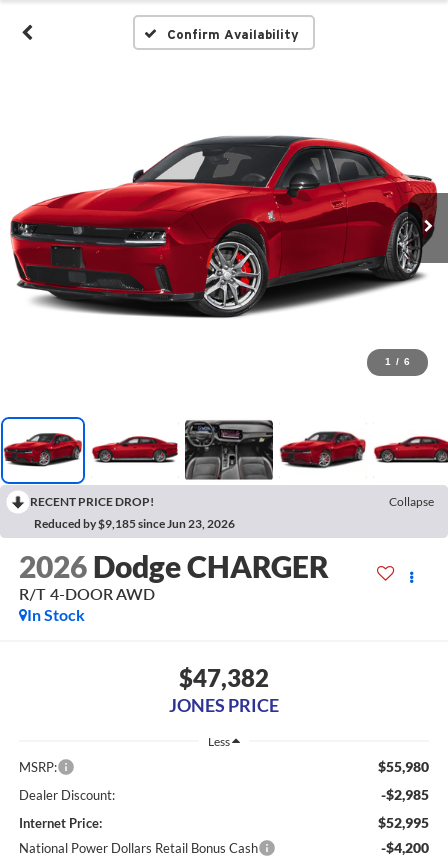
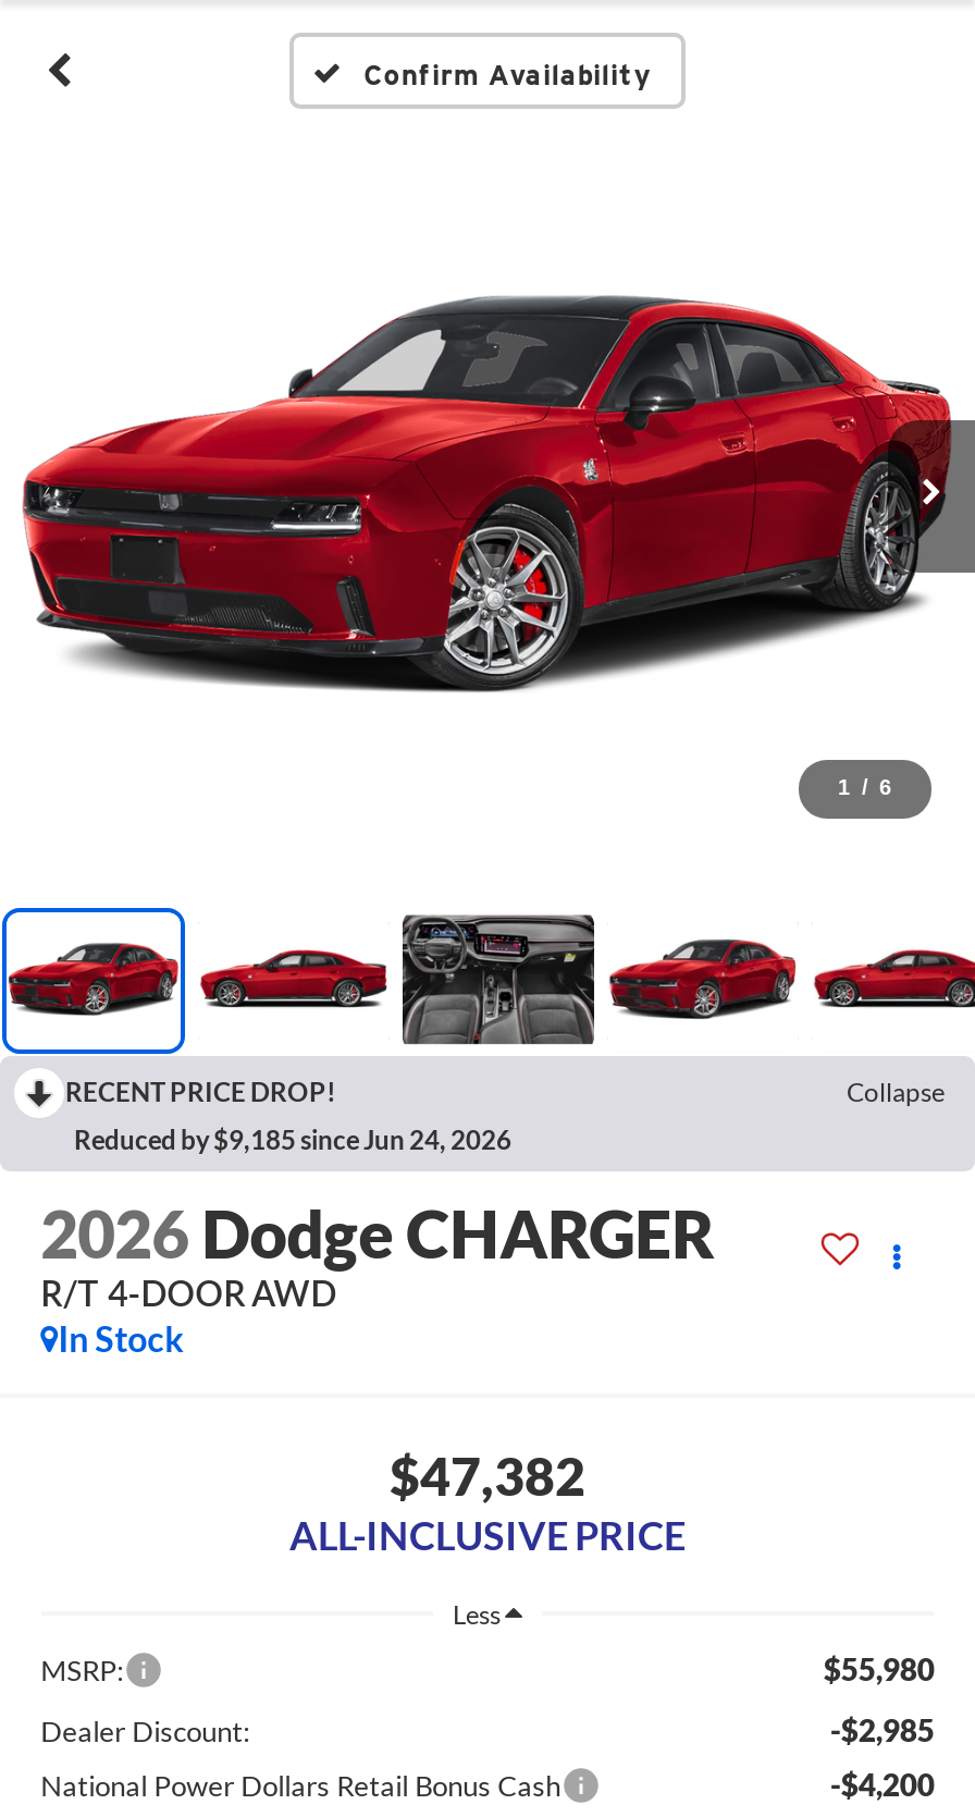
- Reduced by $9,185 since Jun 23, 2026
+ Reduced by $9,185 since Jun 24, 2026

- JONES PRICE
+ ALL-INCLUSIVE PRICE

- Internet Price:
- $52,995
